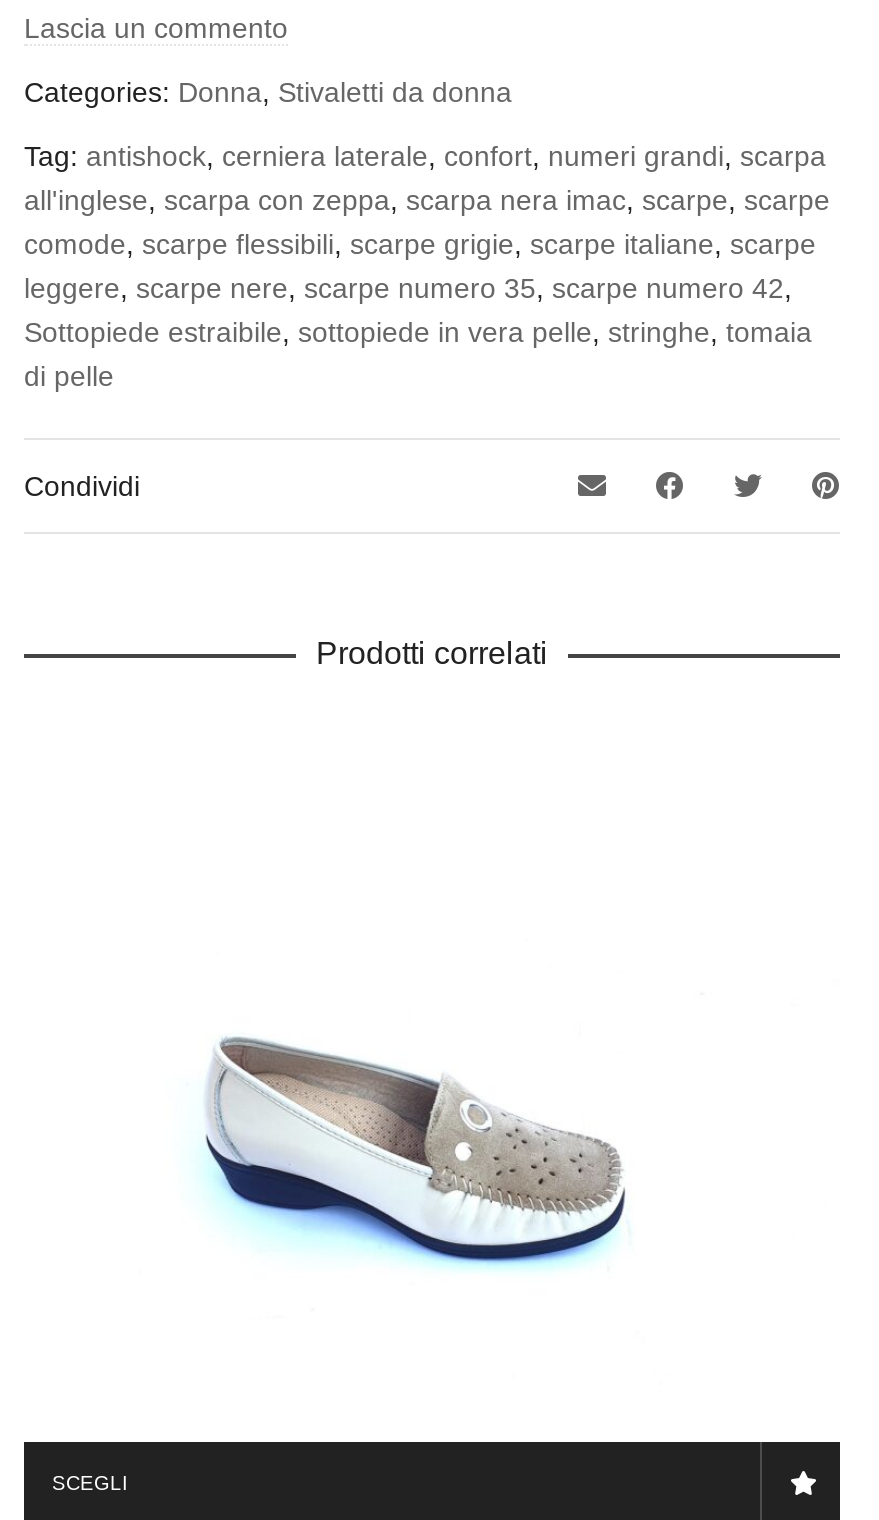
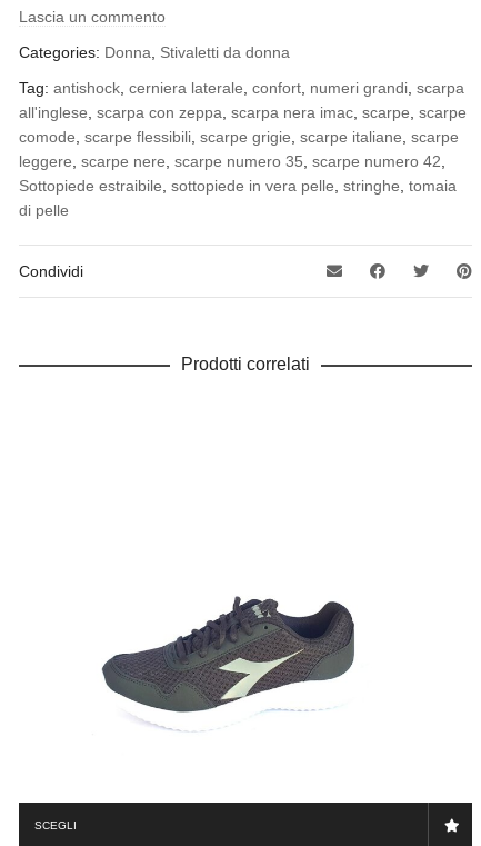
- [image]
+ [image]
